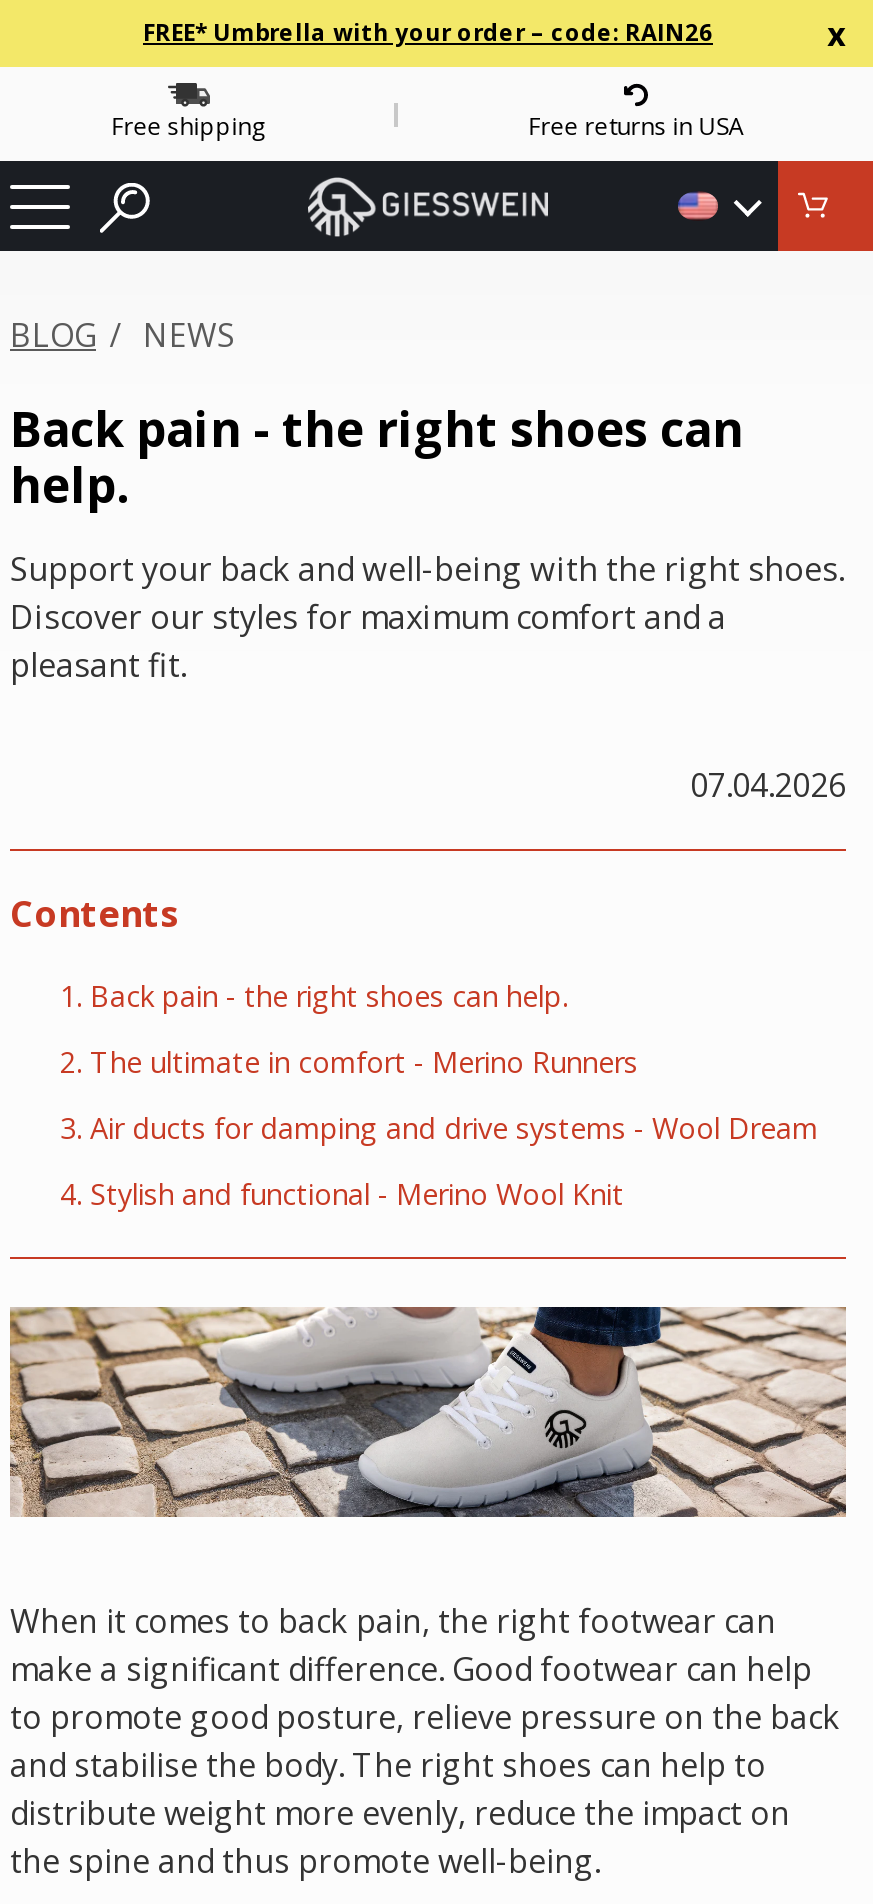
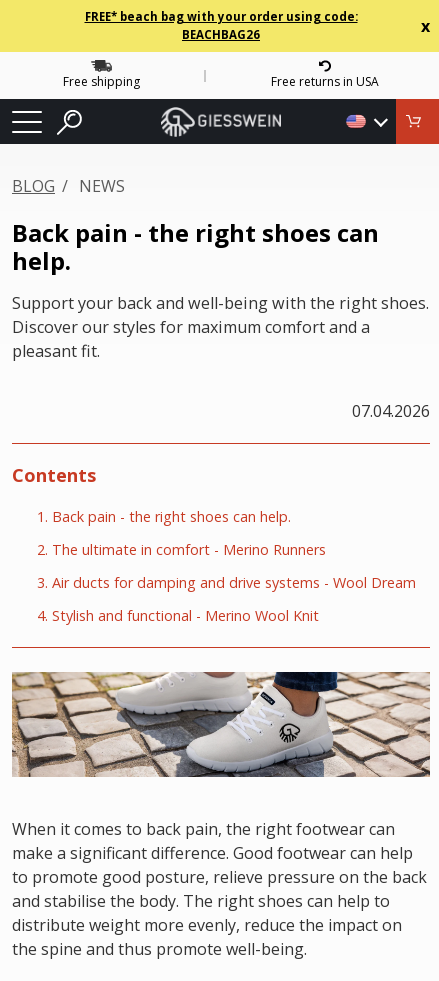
- FREE* Umbrella with your order – code: RAIN26
+ FREE* beach bag with your order using code:
+ BEACHBAG26
